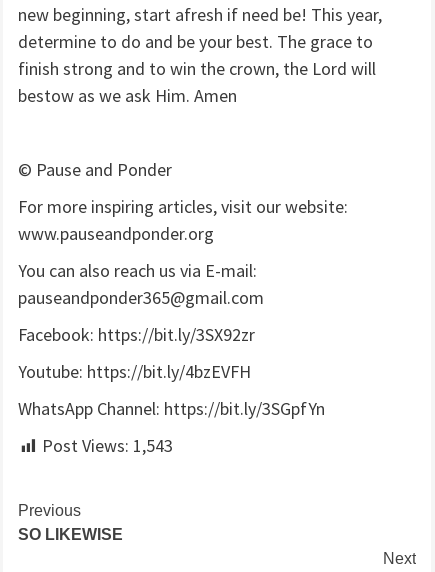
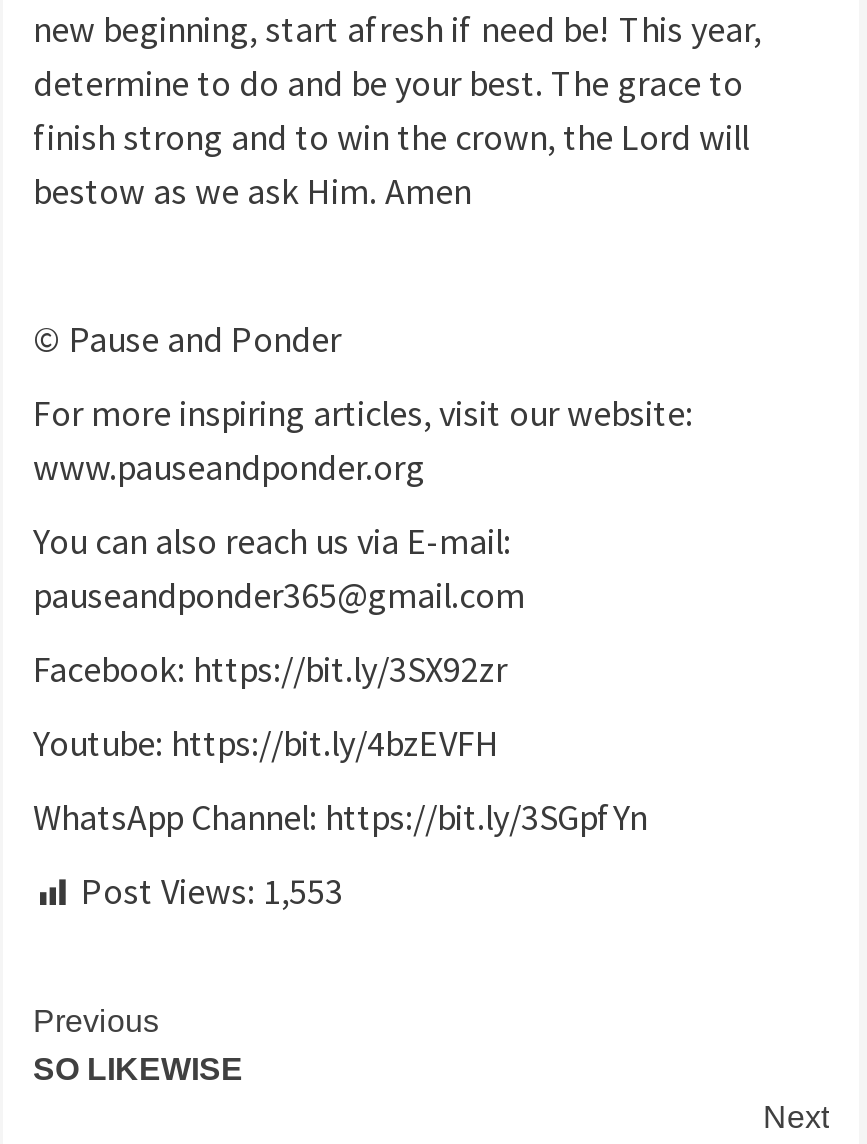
- Post Views: 1,543
+ Post Views: 1,553
